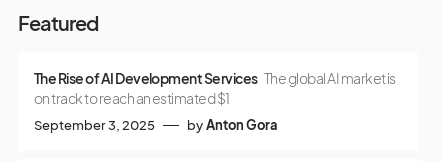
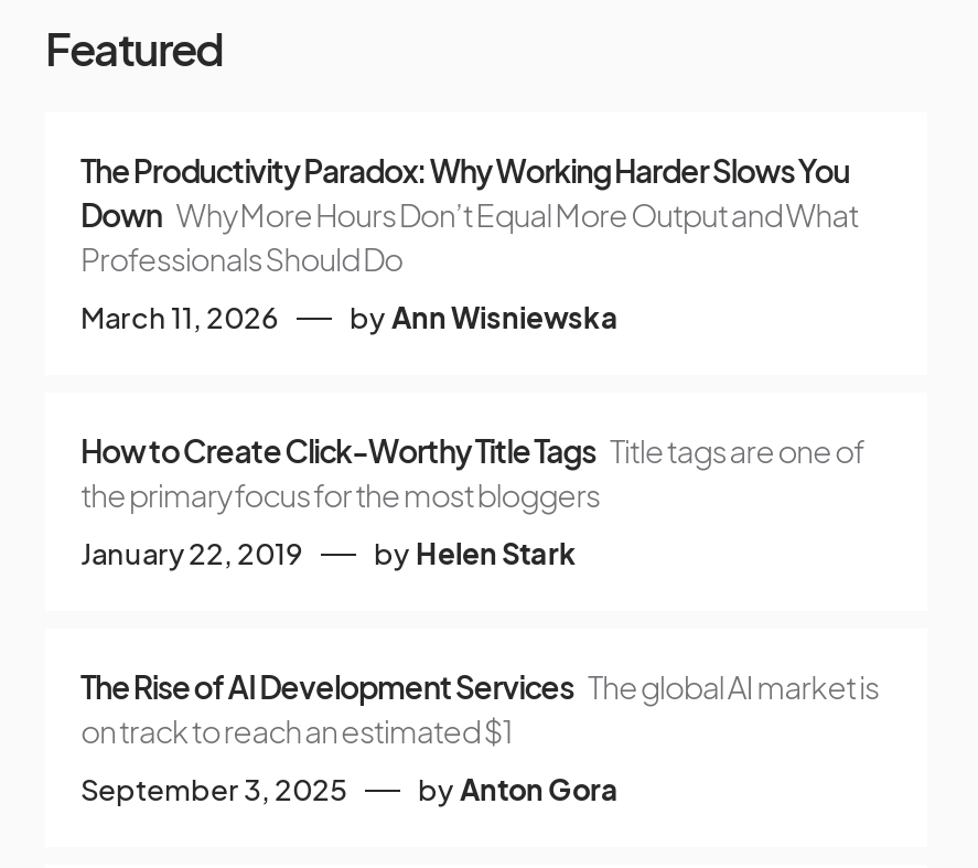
+ The Productivity Paradox: Why Working Harder Slows You
+ Down Why More Hours Don’t Equal More Output and What
+ Professionals Should Do
+ March 11, 2026
+ by Ann Wisniewska
+ How to Create Click-Worthy Title Tags Title tags are one of
+ the primary focus for the most bloggers
+ January 22, 2019
+ by Helen Stark
